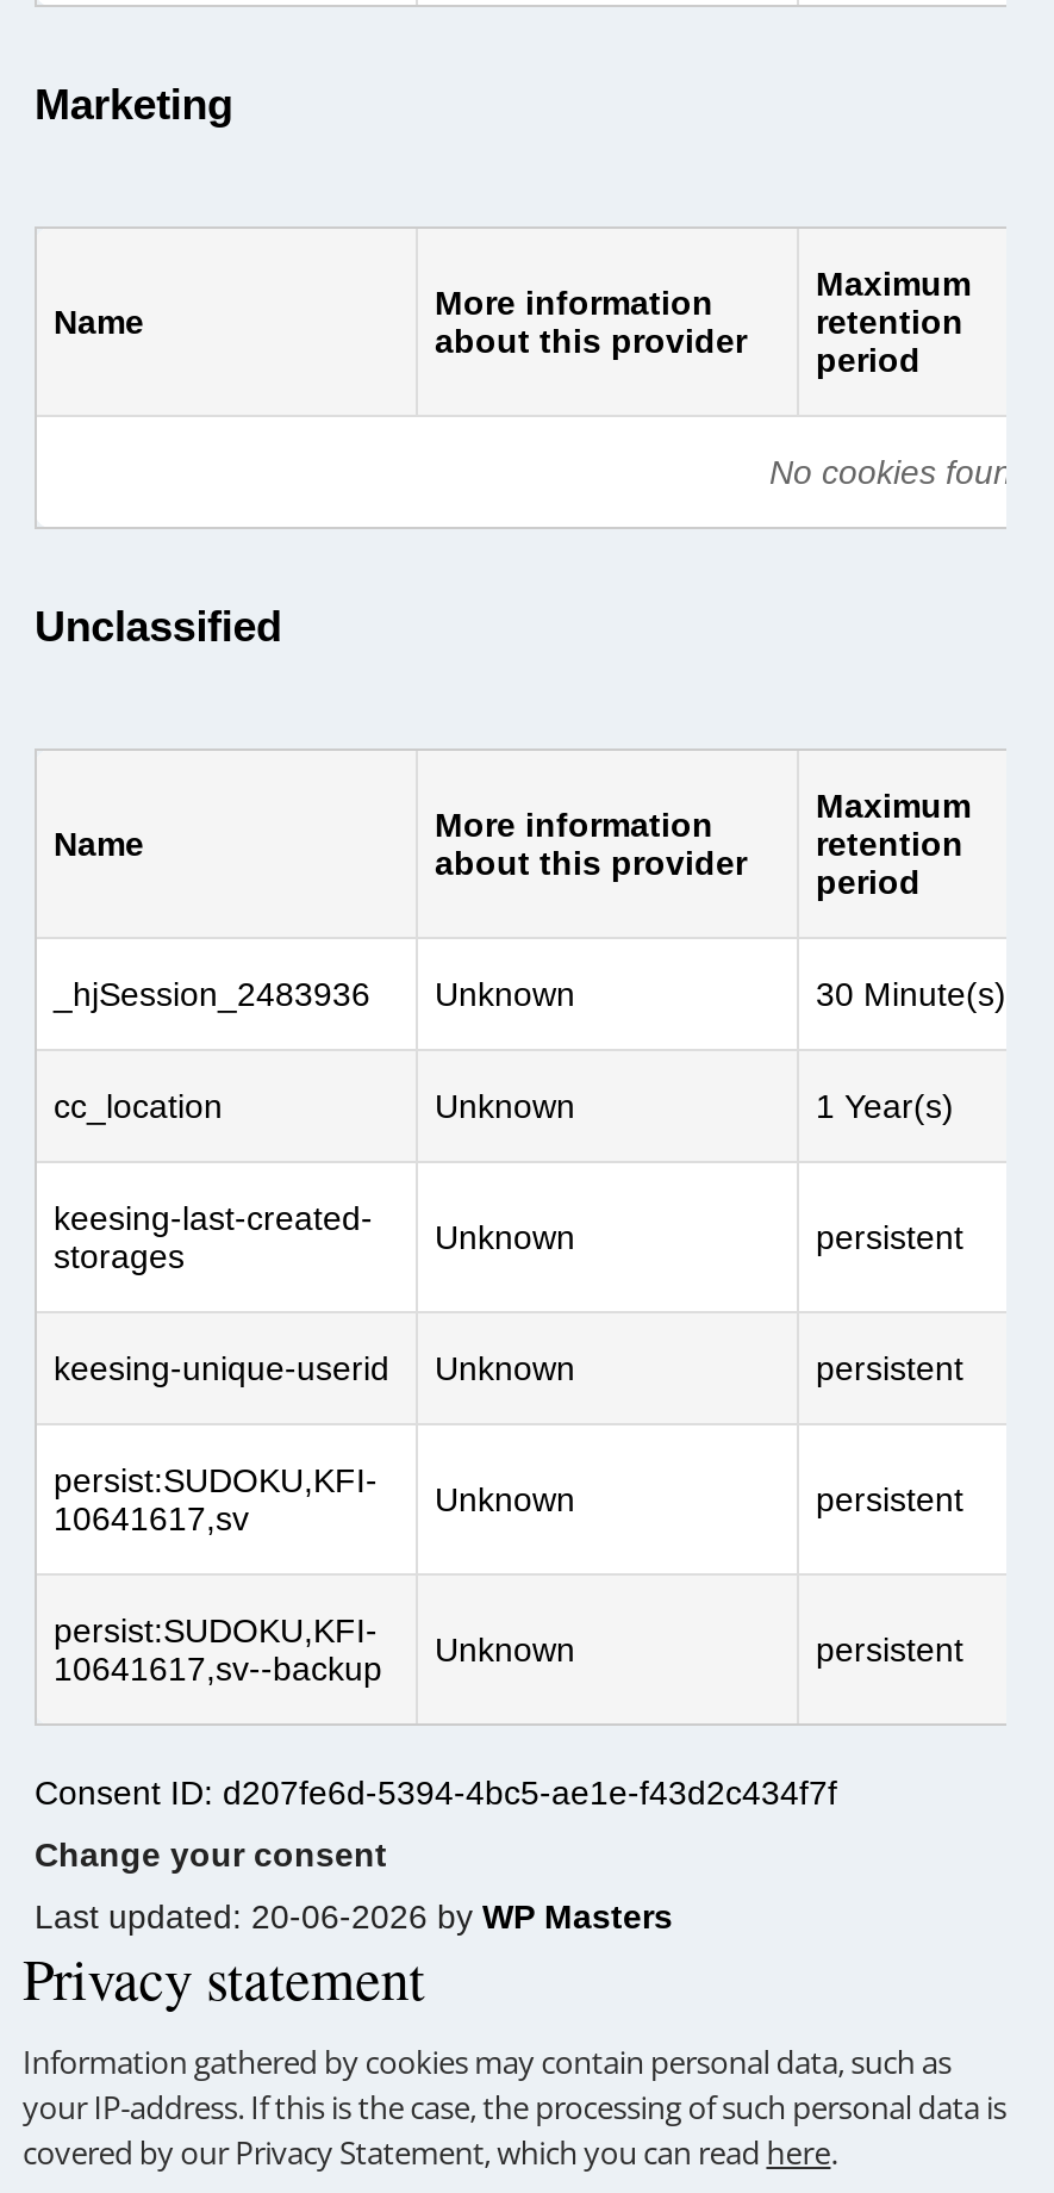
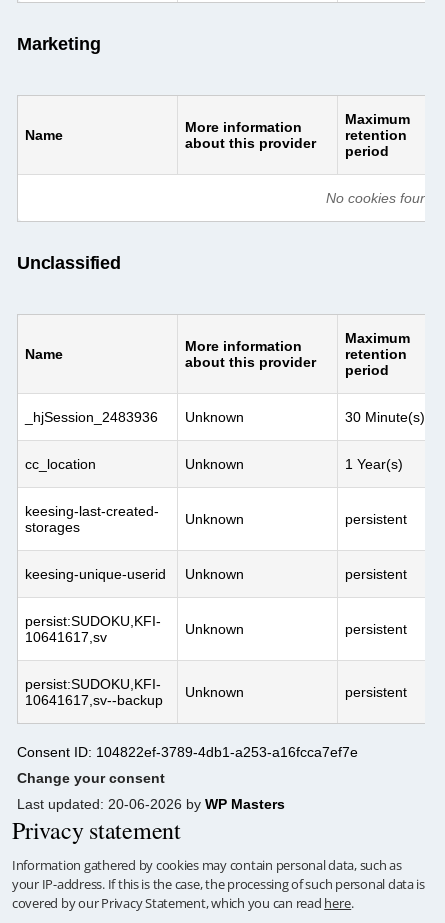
- Consent ID: d207fe6d-5394-4bc5-ae1e-f43d2c434f7f
+ Consent ID: 104822ef-3789-4db1-a253-a16fcca7ef7e
